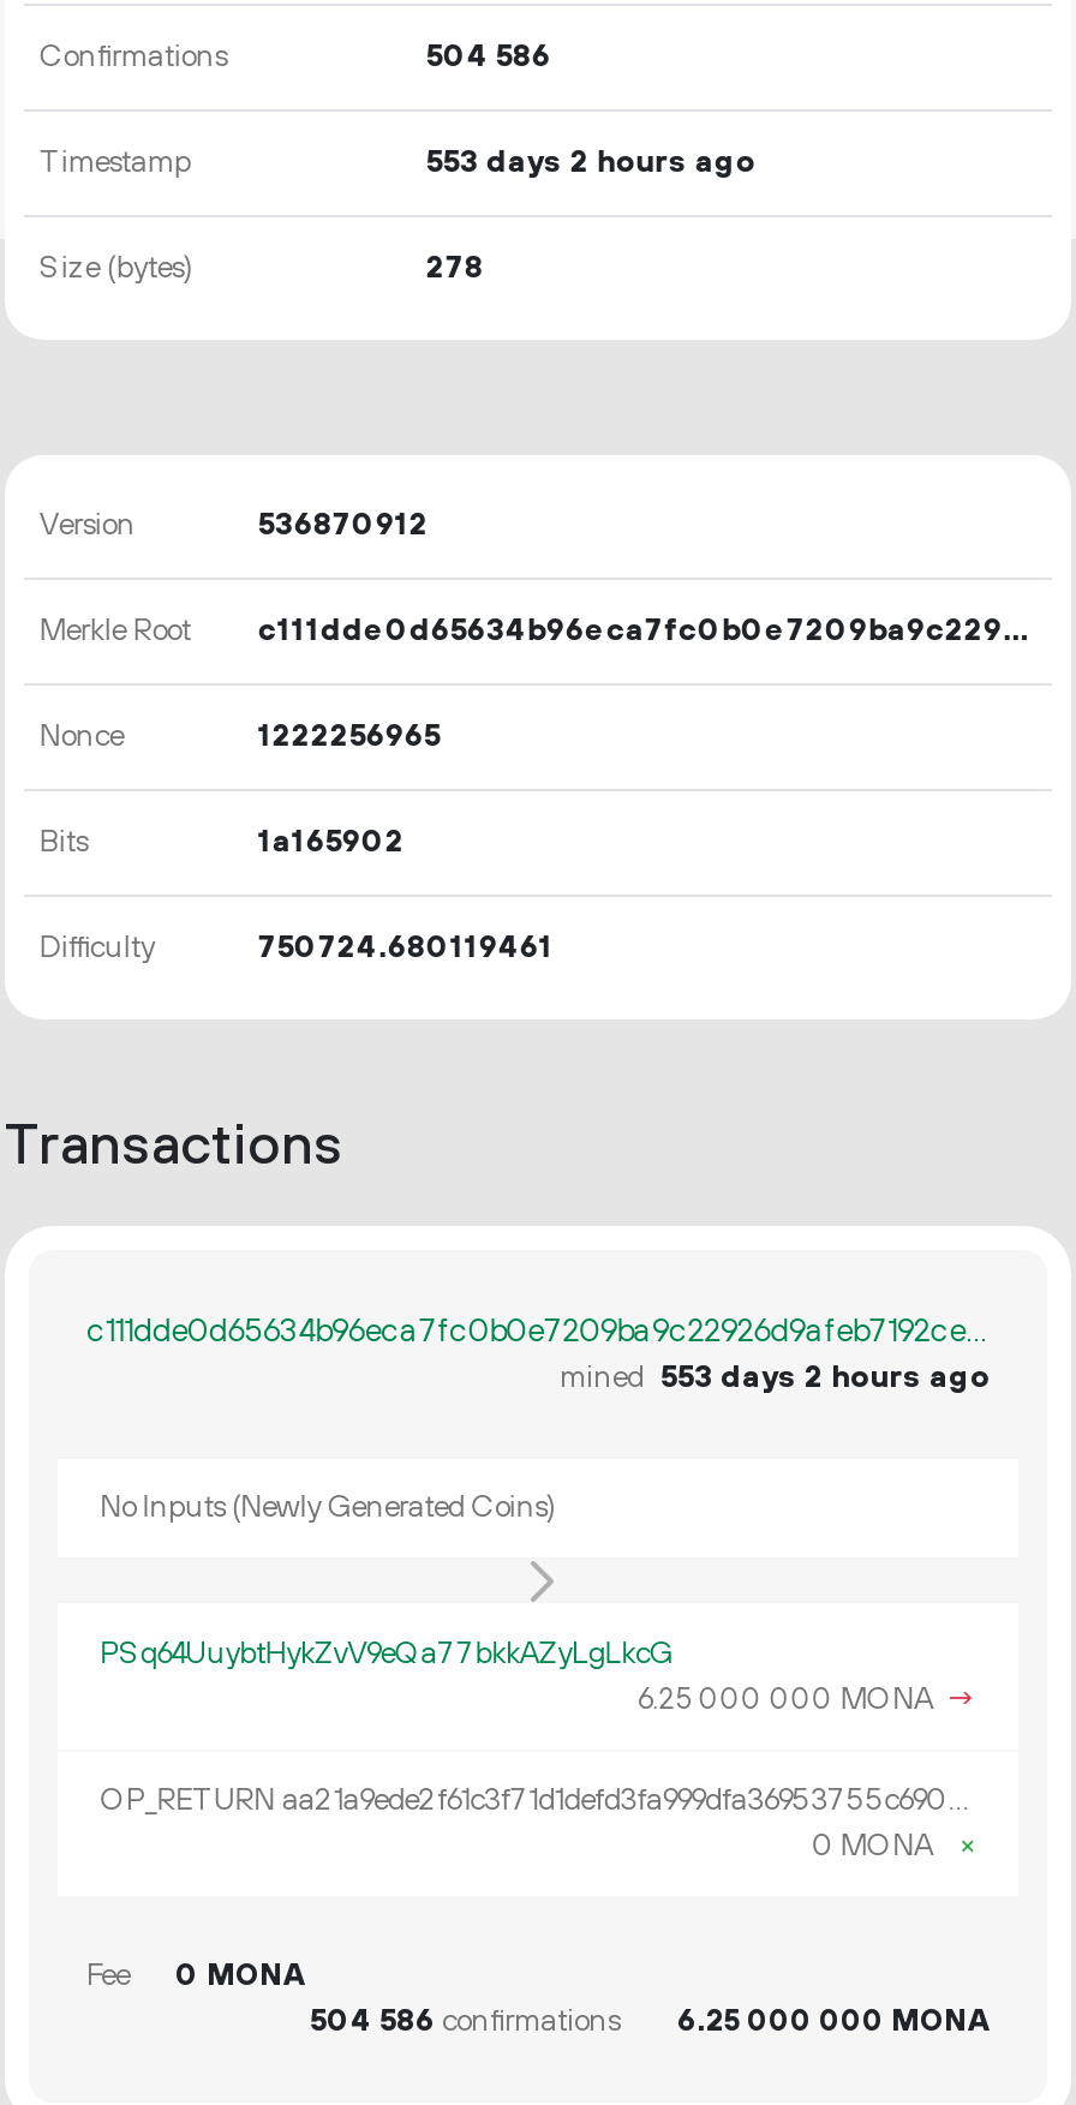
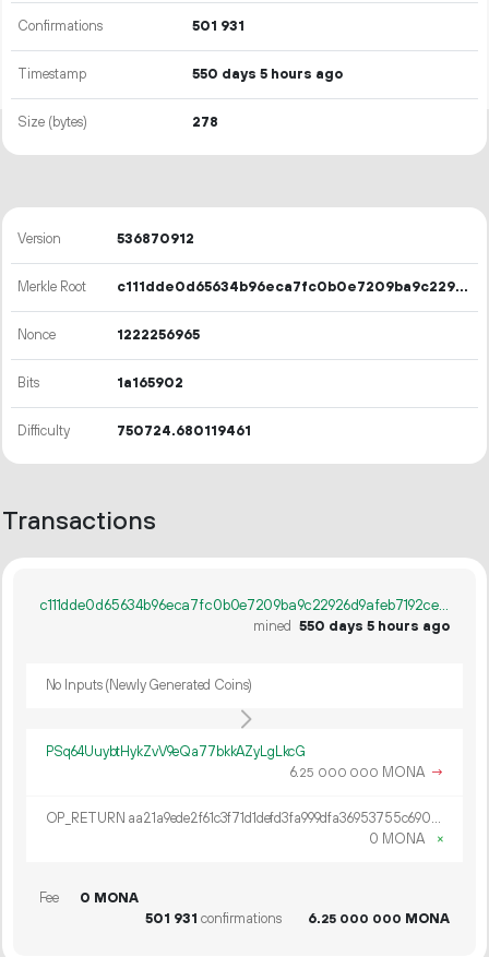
- 504 586
+ 501 931

- 553 days 2 hours ago
+ 550 days 5 hours ago

- mined 553 days 2 hours ago
+ mined 550 days 5 hours ago

- 504 586 confirmations
+ 501 931 confirmations
